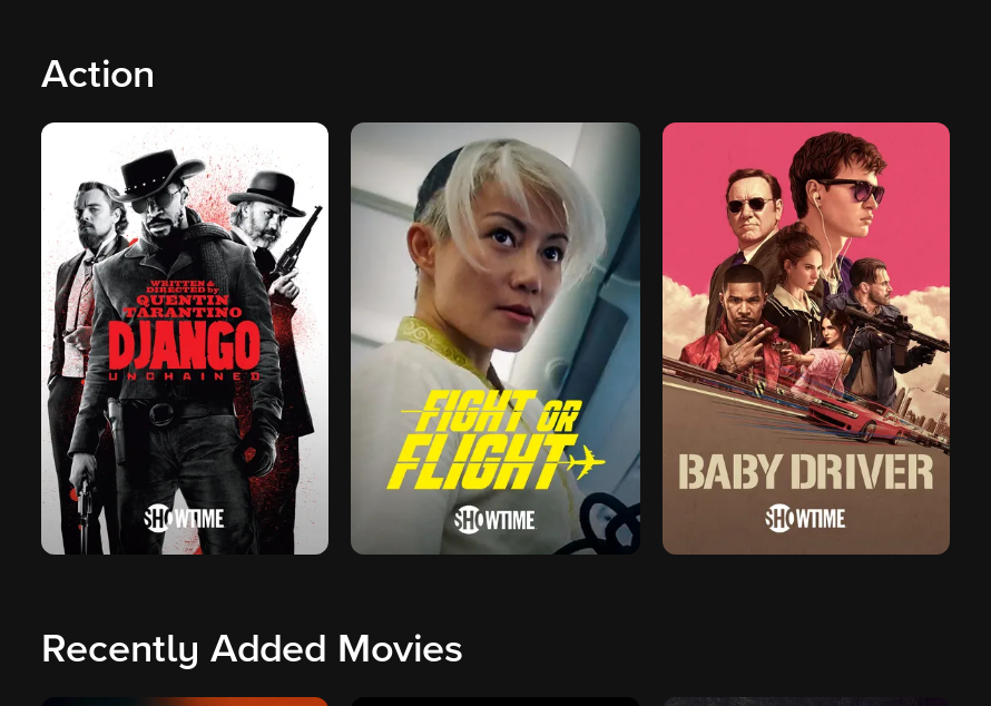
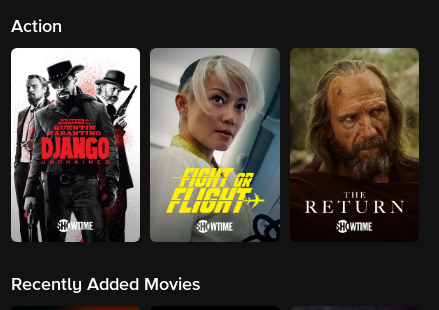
- [image]
+ [image]
